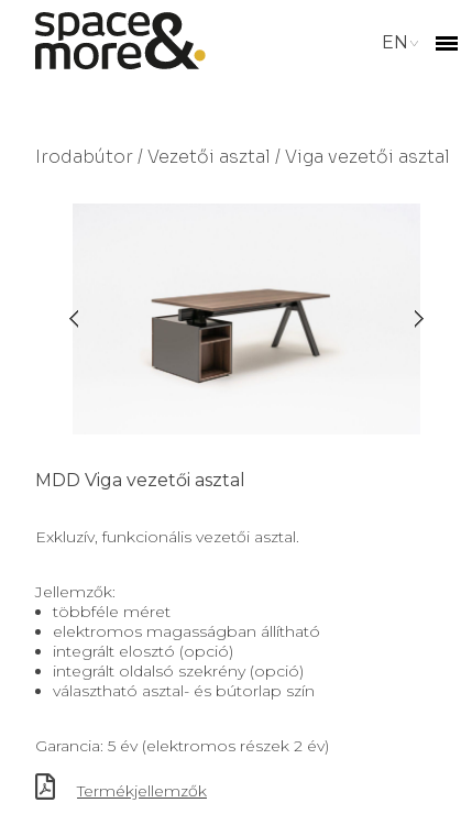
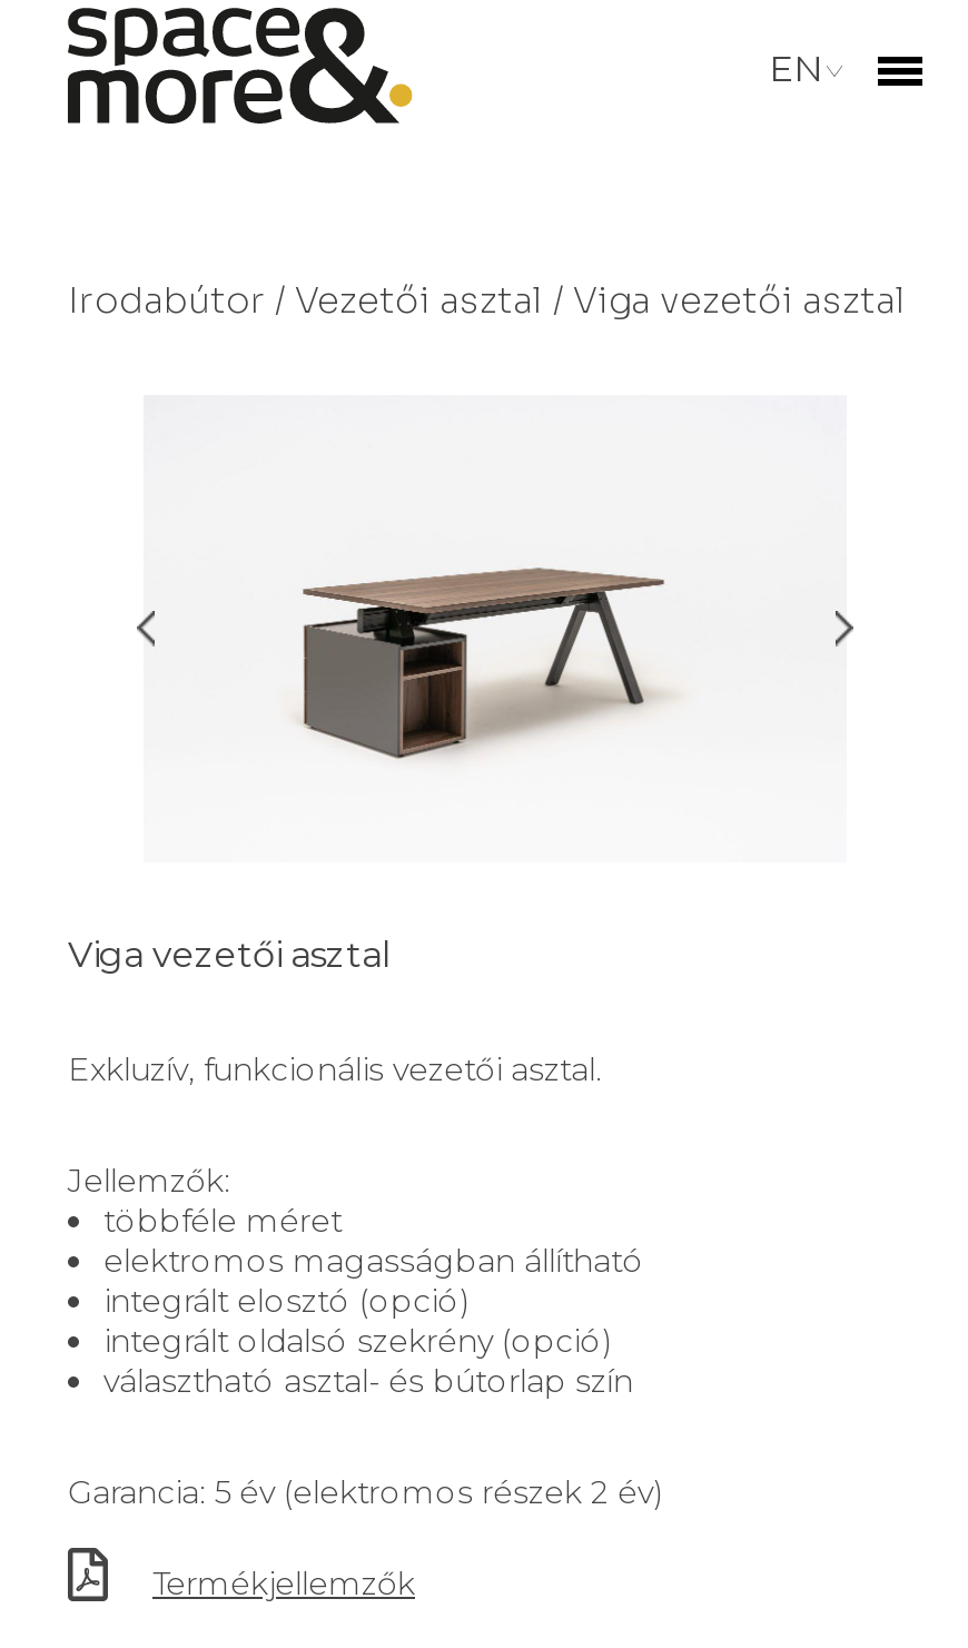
- MDD Viga vezetői asztal
+ Viga vezetői asztal
